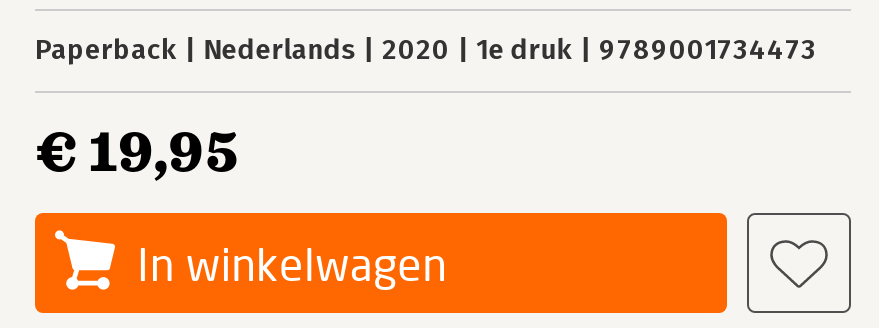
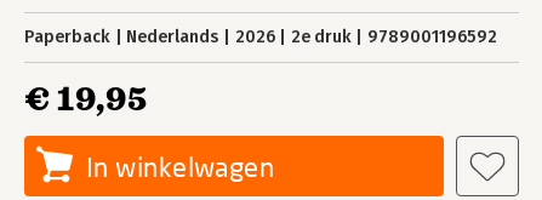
- 2020
+ 2026

- 1e druk
+ 2e druk

- 9789001734473
+ 9789001196592
